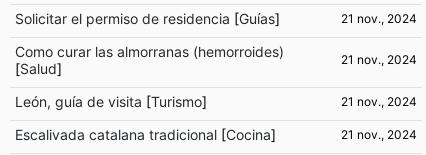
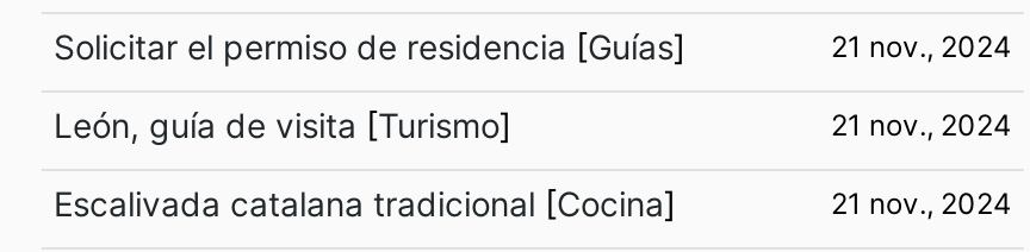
- Como curar las almorranas (hemorroides)
- [Salud]

- 21 nov., 2024
